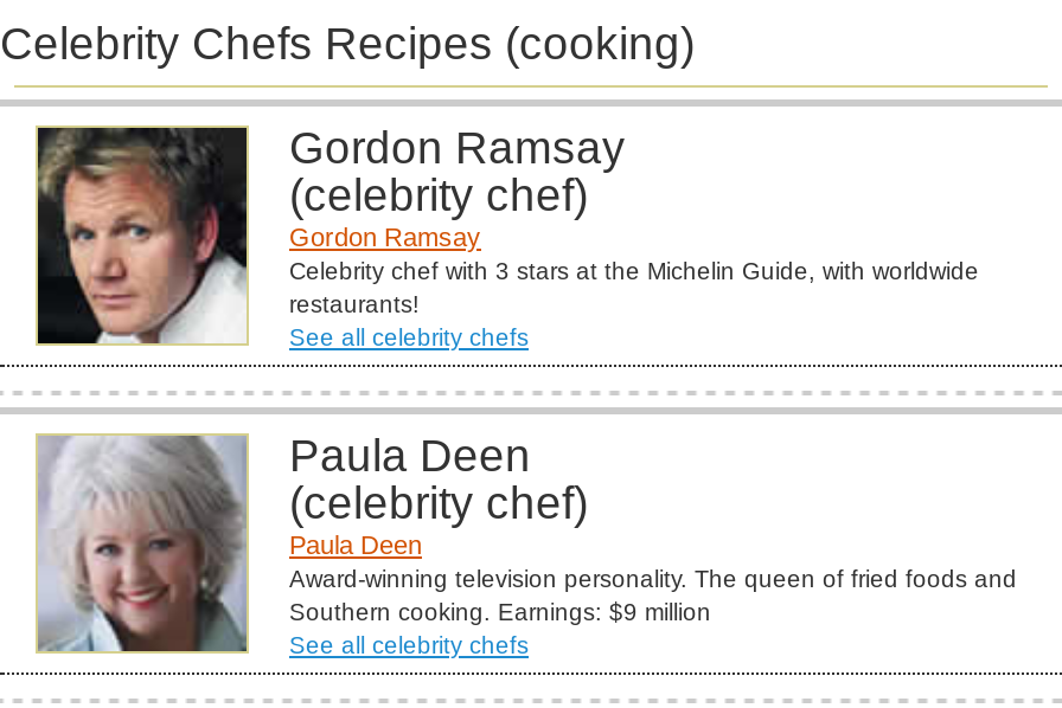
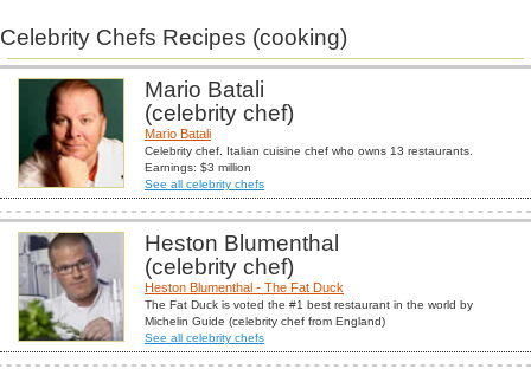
- [image]
- Gordon Ramsay
+ [image]
+ Mario Batali

- Gordon Ramsay
- Celebrity chef with 3 stars at the Michelin Guide, with worldwide
- restaurants!
+ Mario Batali
+ Celebrity chef. Italian cuisine chef who owns 13 restaurants.
+ Earnings: $3 million

- [image]
- Paula Deen
+ [image]
+ Heston Blumenthal

- Paula Deen
- Award-winning television personality. The queen of fried foods and
- Southern cooking. Earnings: $9 million
+ Heston Blumenthal - The Fat Duck
+ The Fat Duck is voted the #1 best restaurant in the world by
+ Michelin Guide (celebrity chef from England)
